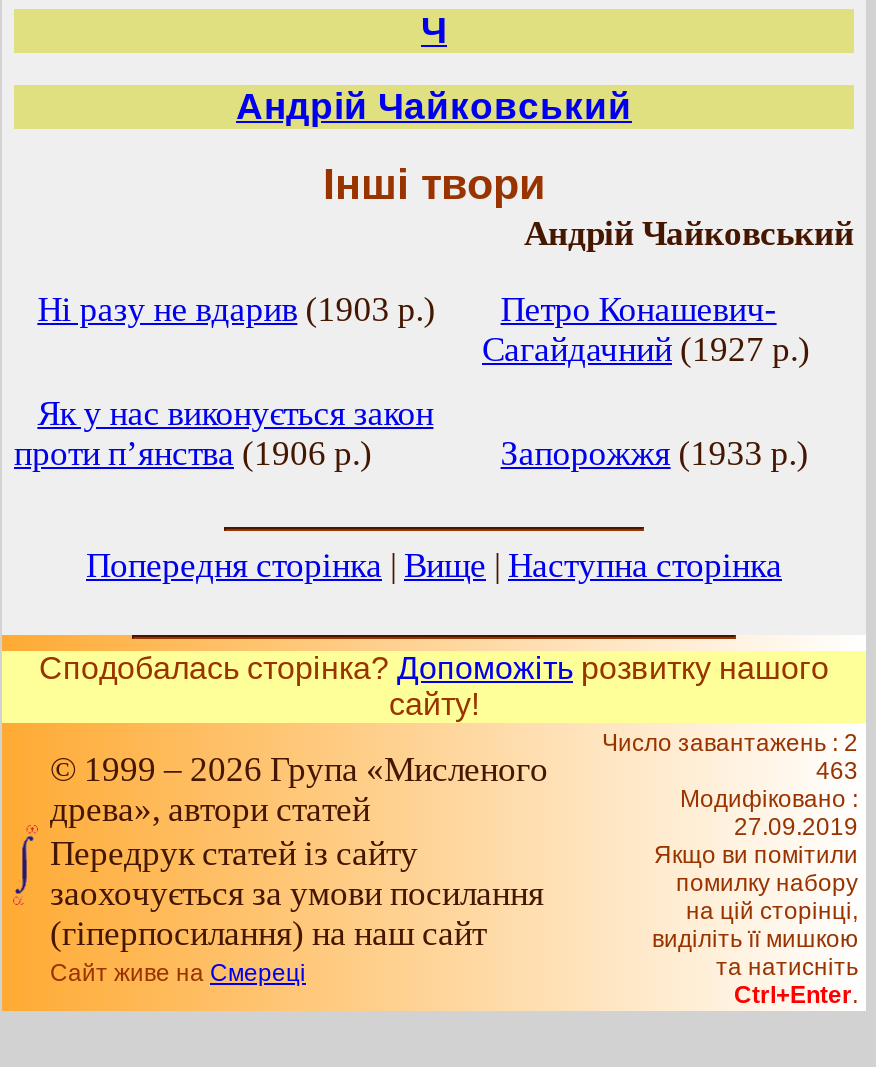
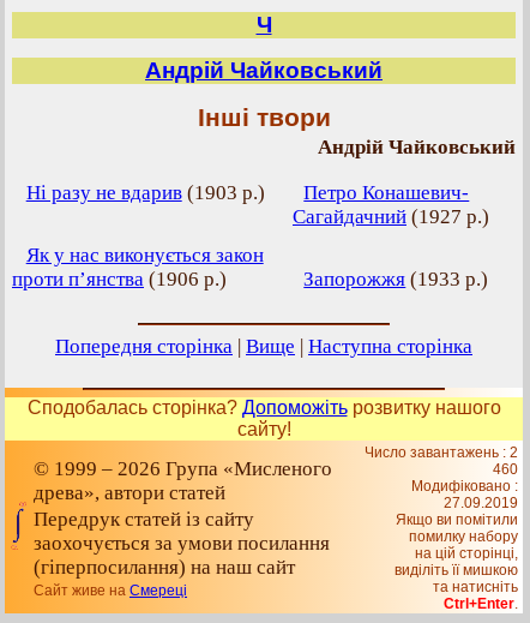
- 463
+ 460
